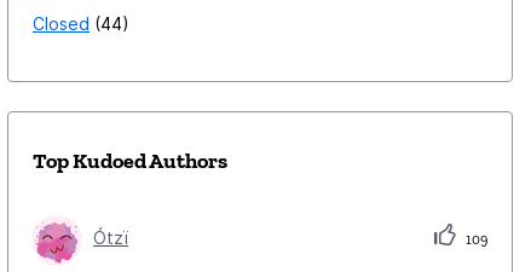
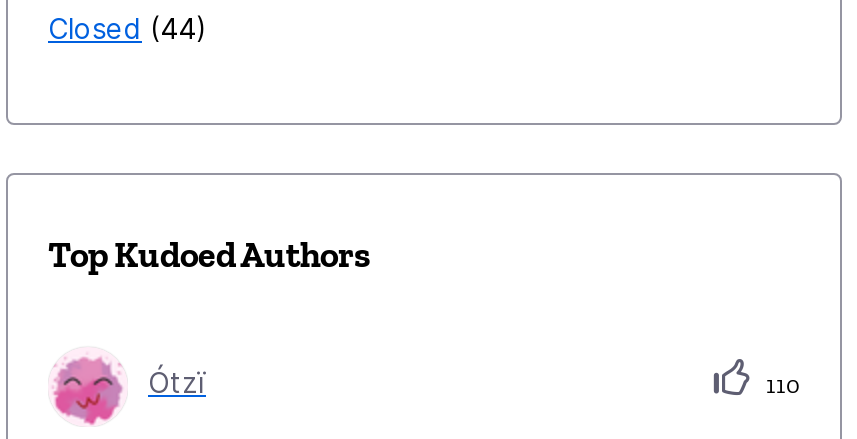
- 109
+ 110
